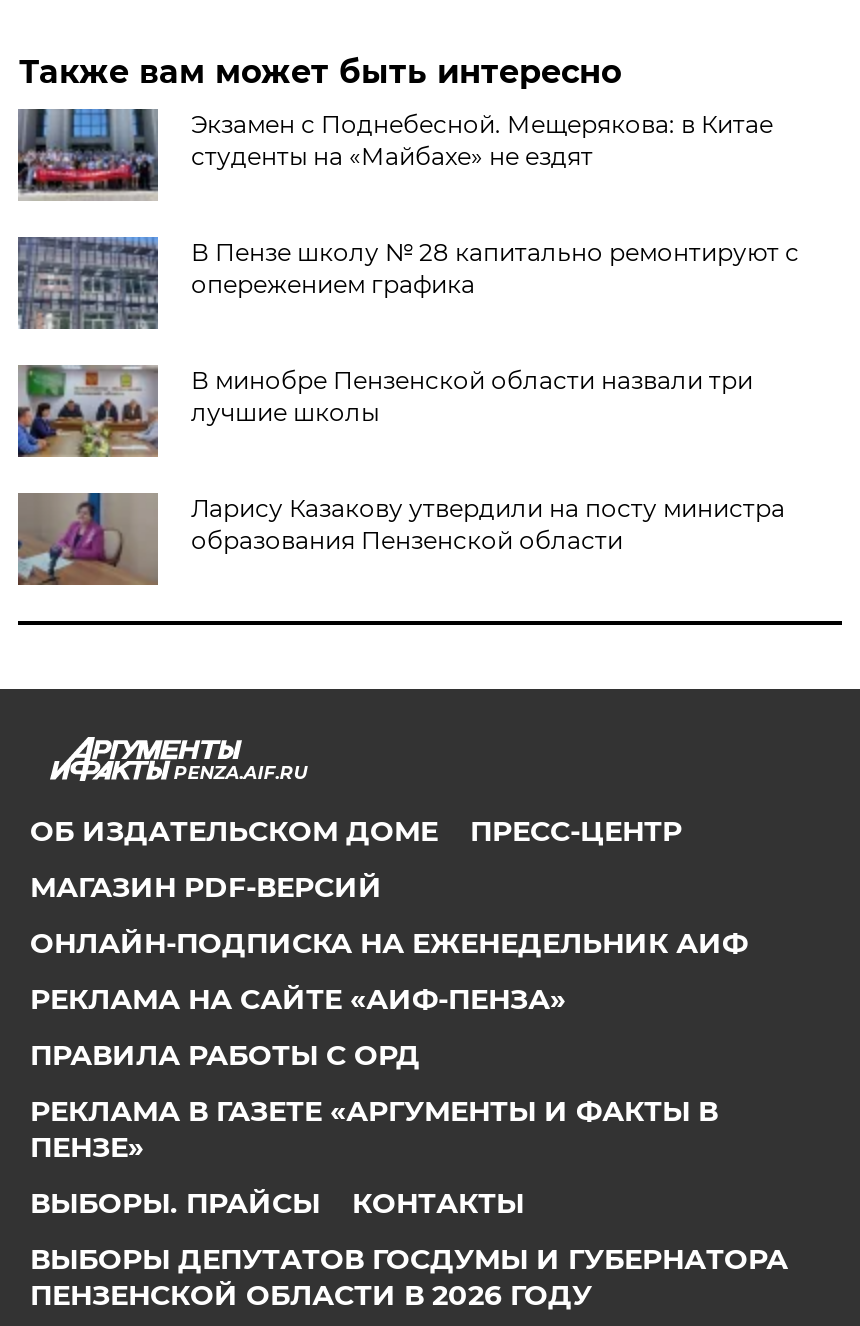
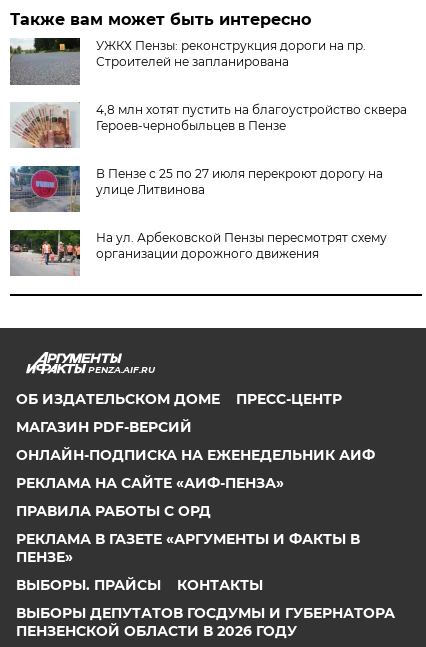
- [image]
- Экзамен с Поднебесной. Мещерякова: в Китае
- студенты на «Майбахе» не ездят
+ [image]
+ УЖКХ Пензы: реконструкция дороги на пр.
+ Строителей не запланирована

- [image]
- В Пензе школу № 28 капитально ремонтируют с
- опережением графика
+ [image]
+ 4,8 млн хотят пустить на благоустройство сквера
+ Героев-чернобыльцев в Пензе

- [image]
- В минобре Пензенской области назвали три
- лучшие школы
+ [image]
+ В Пензе с 25 по 27 июля перекроют дорогу на
+ улице Литвинова

- [image]
- Ларису Казакову утвердили на посту министра
- образования Пензенской области
+ [image]
+ На ул. Арбековской Пензы пересмотрят схему
+ организации дорожного движения
